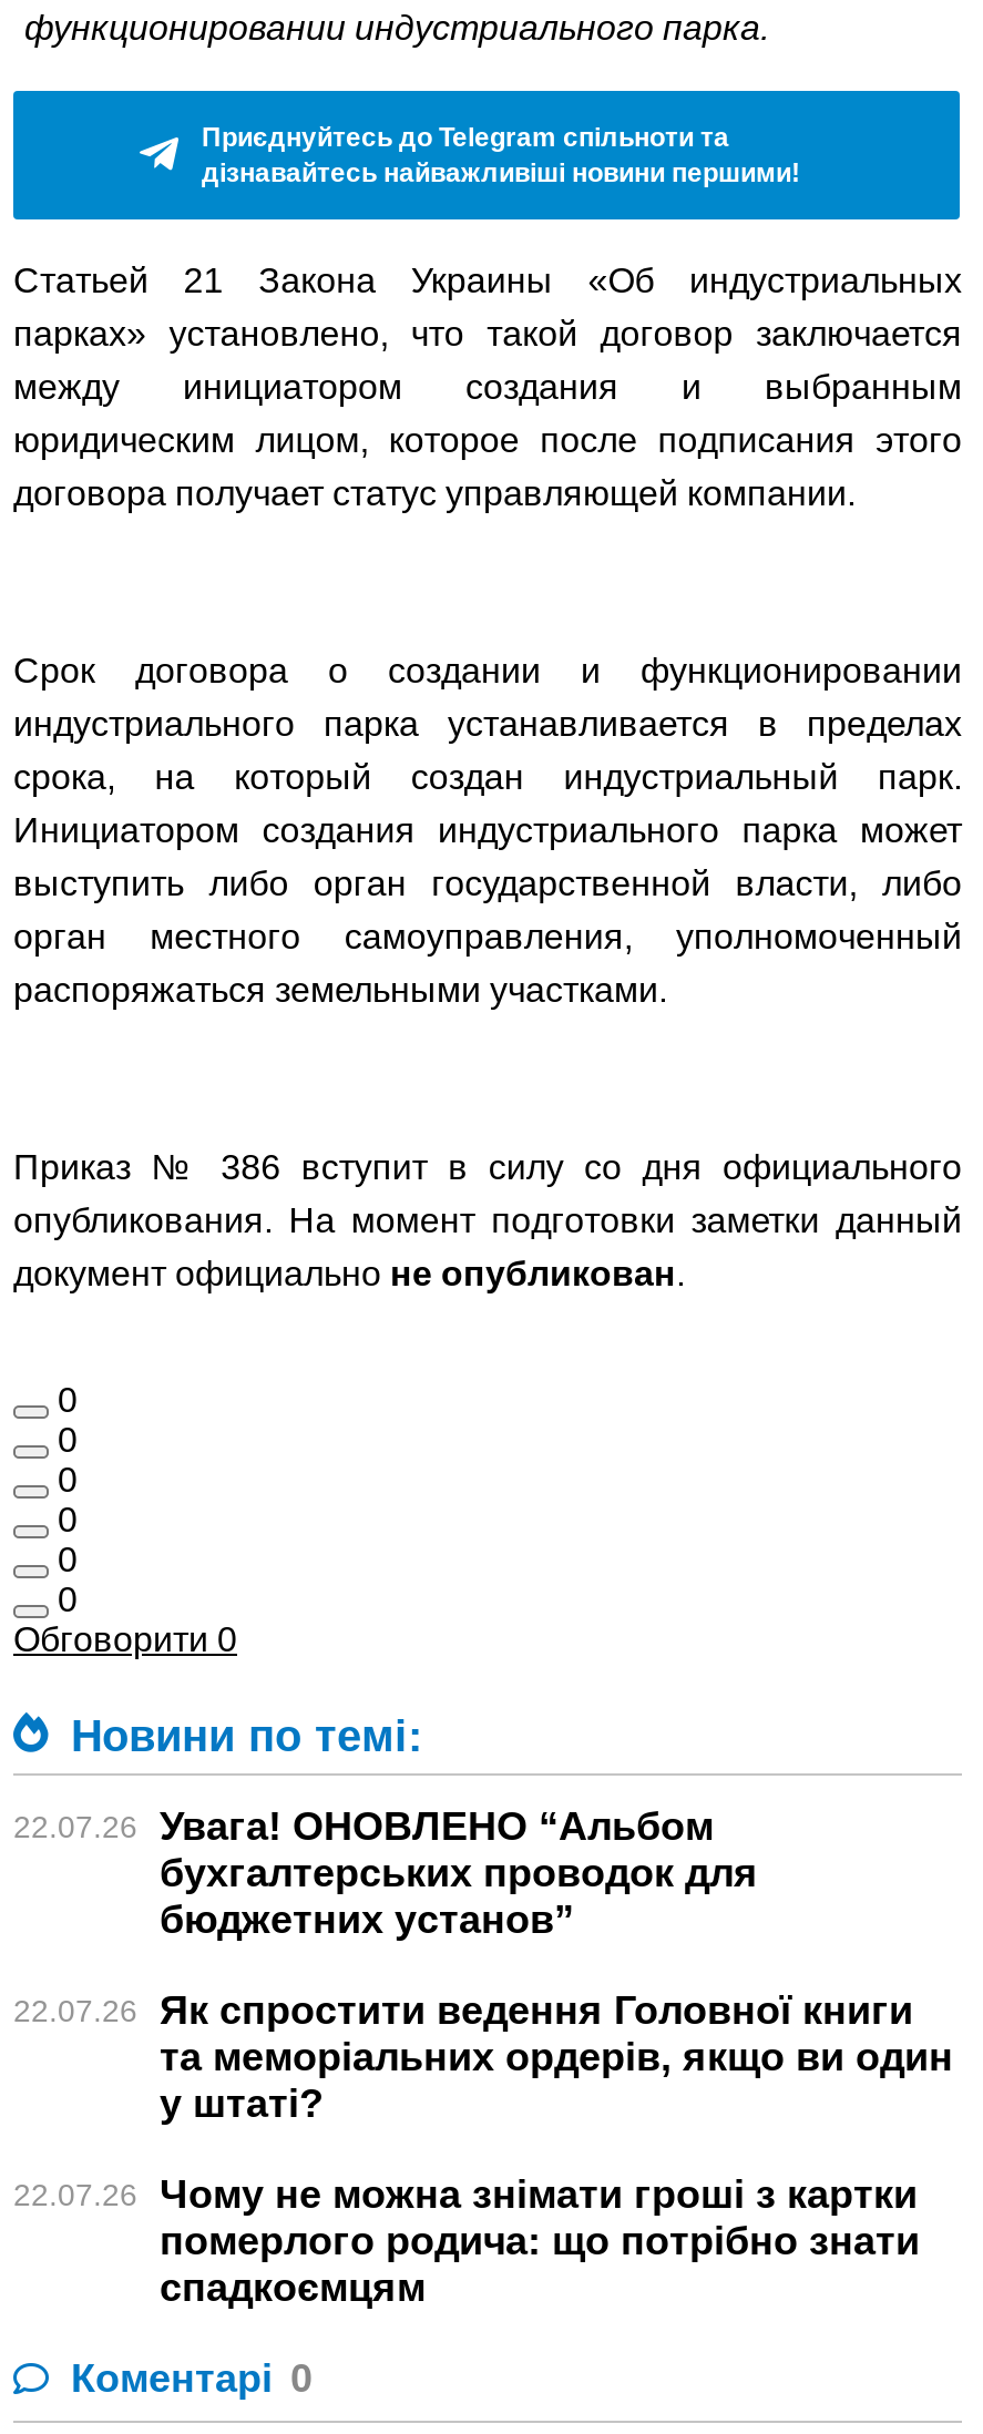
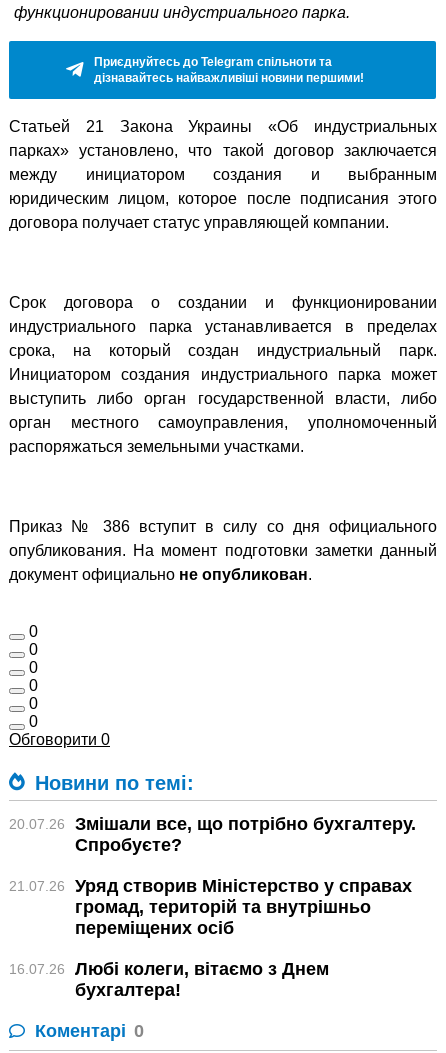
- 22.07.26
- Увага! ОНОВЛЕНО “Альбом
- бухгалтерських проводок для
- бюджетних установ”
+ 20.07.26
+ Змішали все, що потрібно бухгалтеру.
+ Спробуєте?

- 22.07.26
- Як спростити ведення Головної книги
- та меморіальних ордерів, якщо ви один
- у штаті?
+ 21.07.26
+ Уряд створив Міністерство у справах
+ громад, територій та внутрішньо
+ переміщених осіб

- 22.07.26
- Чому не можна знімати гроші з картки
- померлого родича: що потрібно знати
- спадкоємцям
+ 16.07.26
+ Любі колеги, вітаємо з Днем
+ бухгалтера!
